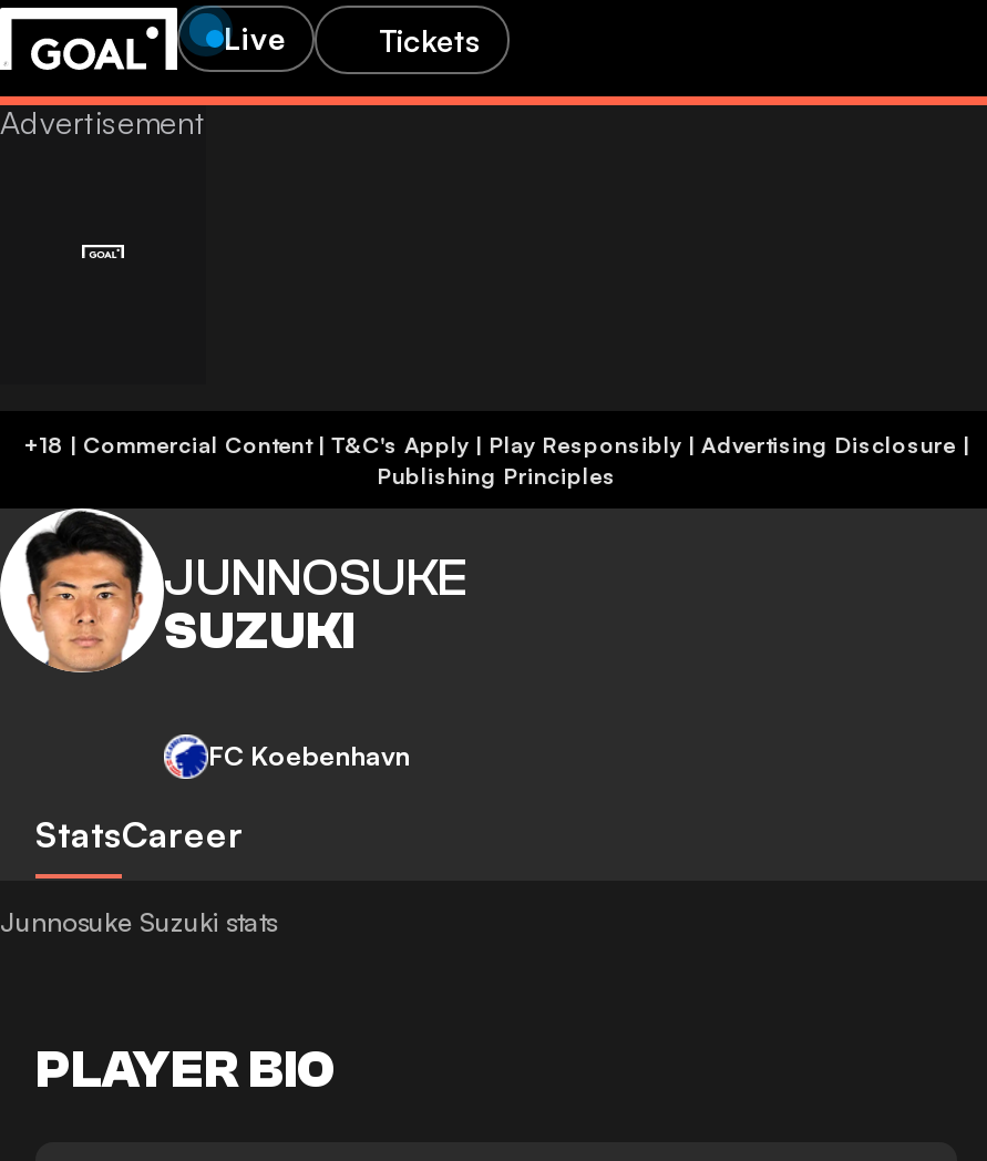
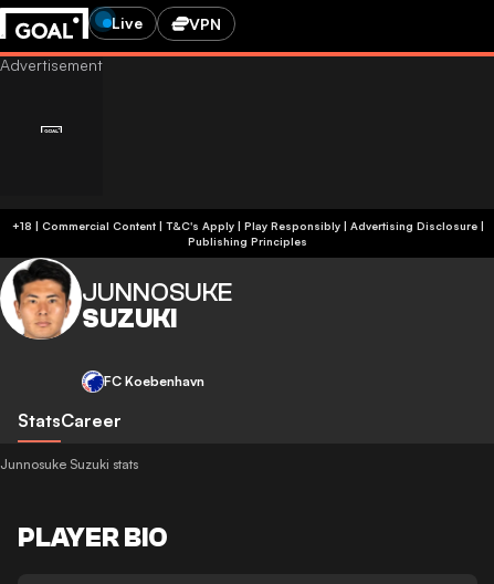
- Tickets
+ VPN
